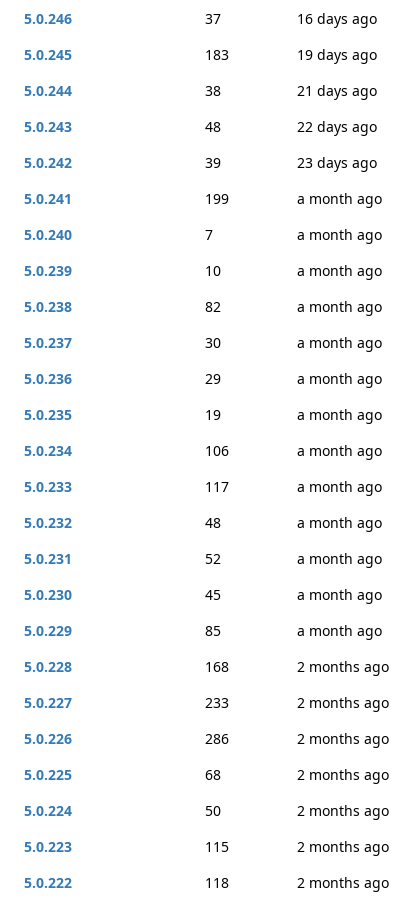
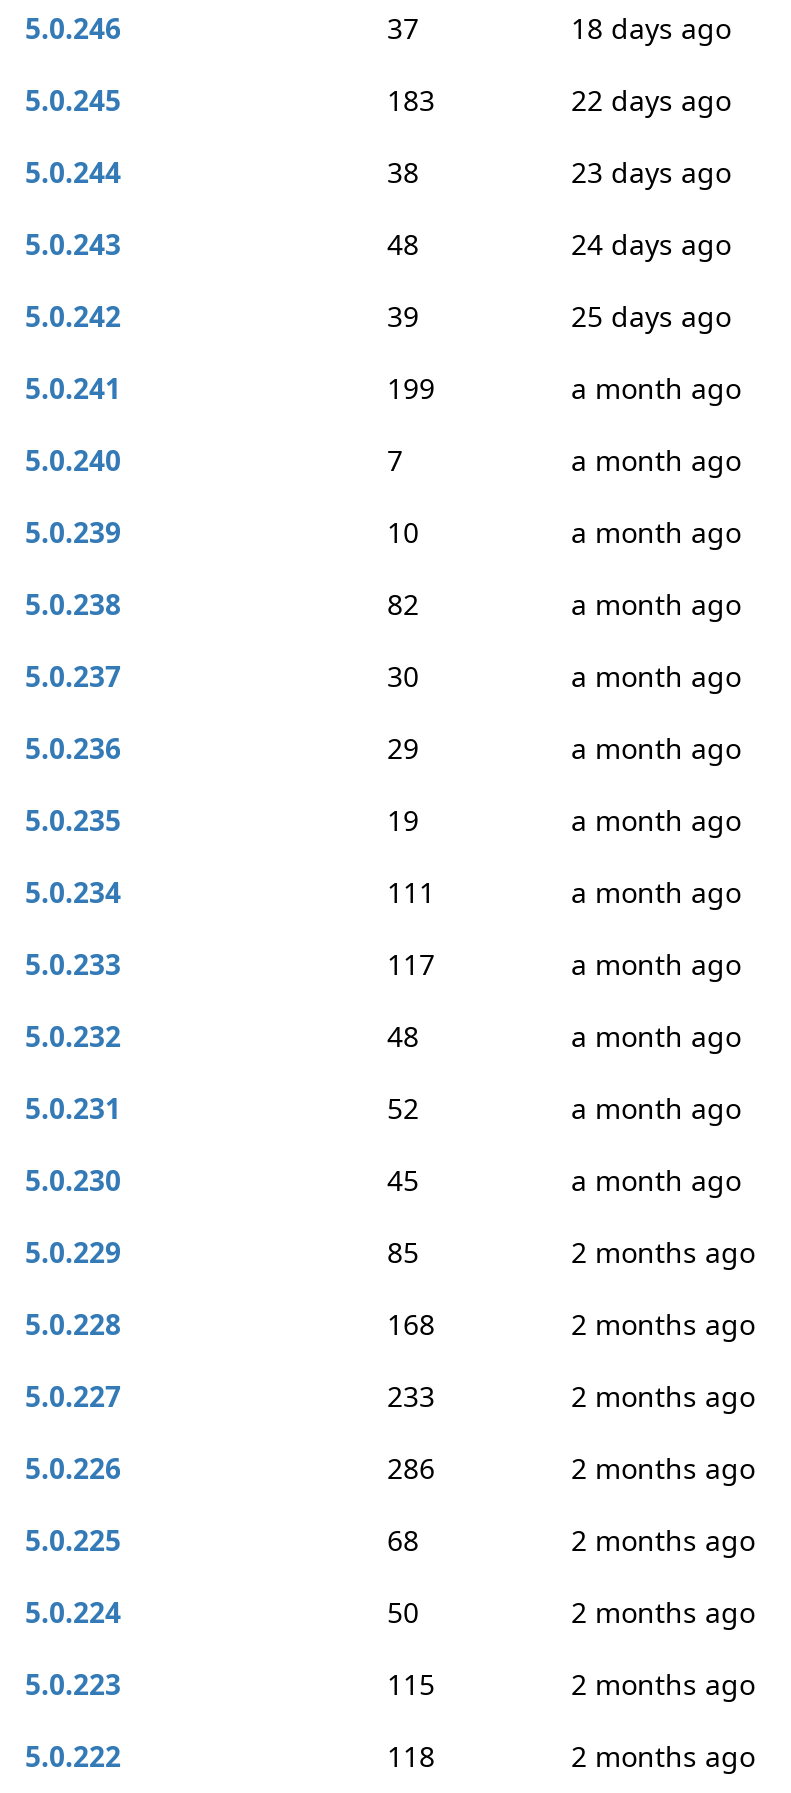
- 16 days ago
+ 18 days ago

- 19 days ago
+ 22 days ago

- 21 days ago
+ 23 days ago

- 22 days ago
+ 24 days ago

- 23 days ago
+ 25 days ago

- 106
+ 111

- a month ago
+ 2 months ago
